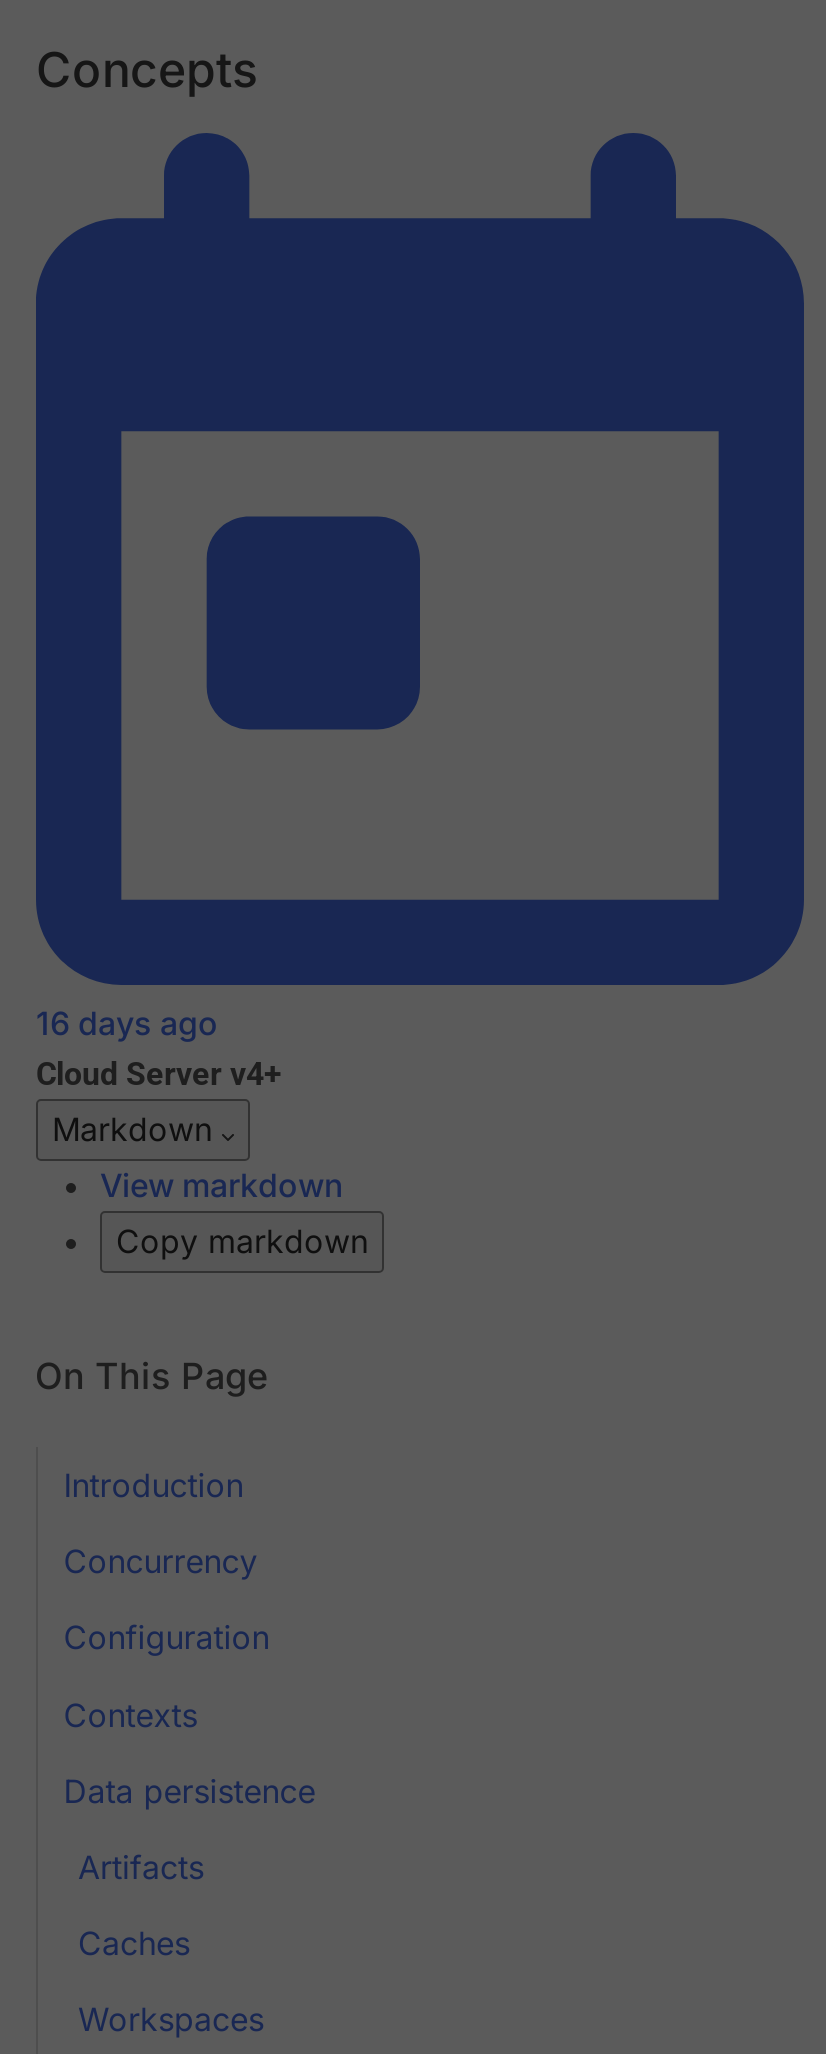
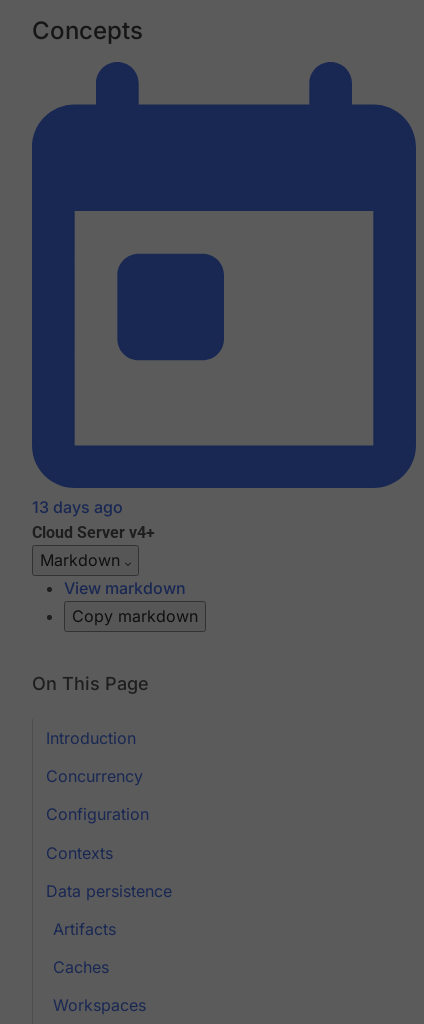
- 16 days ago
+ 13 days ago
